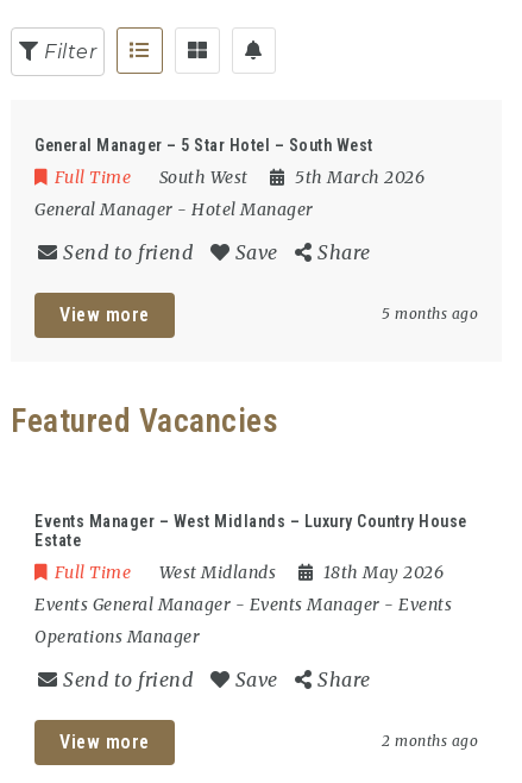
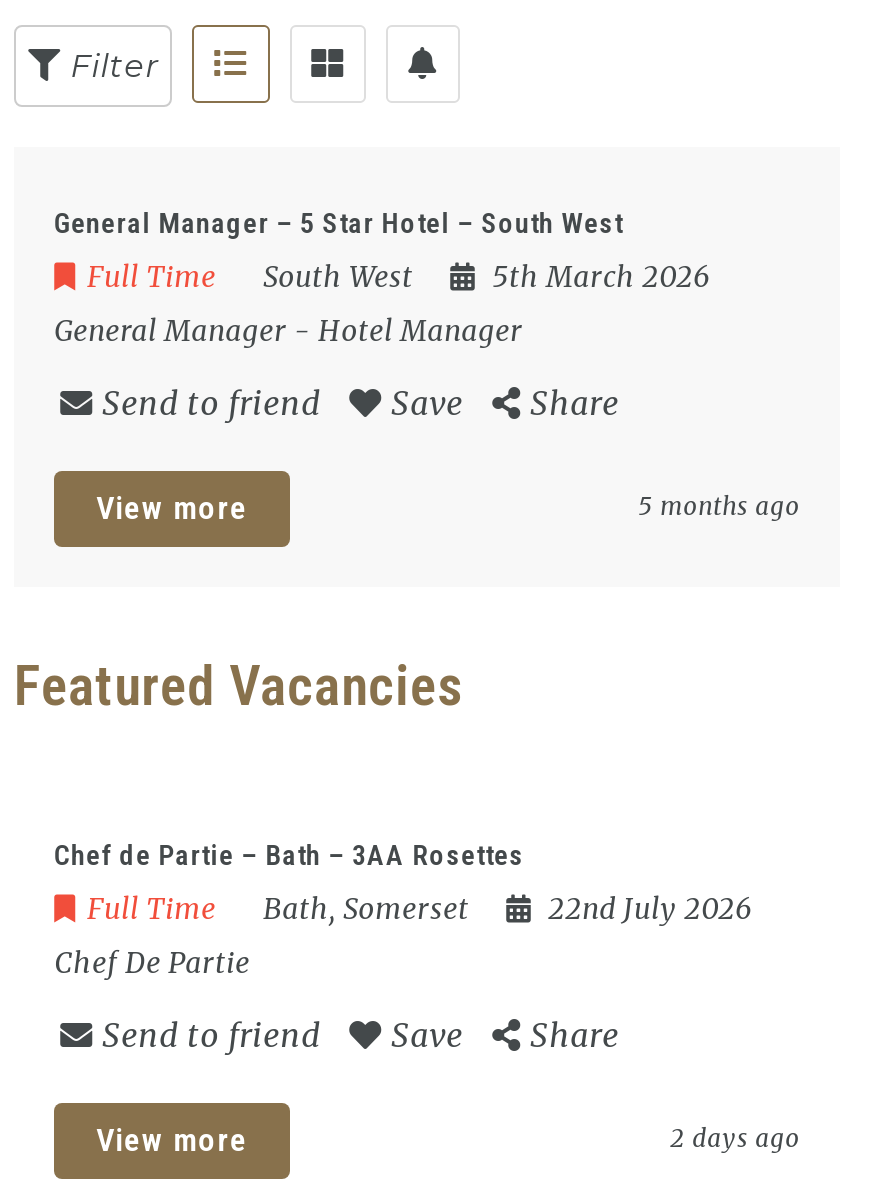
- Events Manager – West Midlands – Luxury Country House
- Estate
+ Chef de Partie – Bath – 3AA Rosettes

- West Midlands
- 18th May 2026
- Events General Manager - Events Manager - Events
- Operations Manager
+ Bath, Somerset
+ 22nd July 2026
+ Chef De Partie

- 2 months ago
+ 2 days ago
